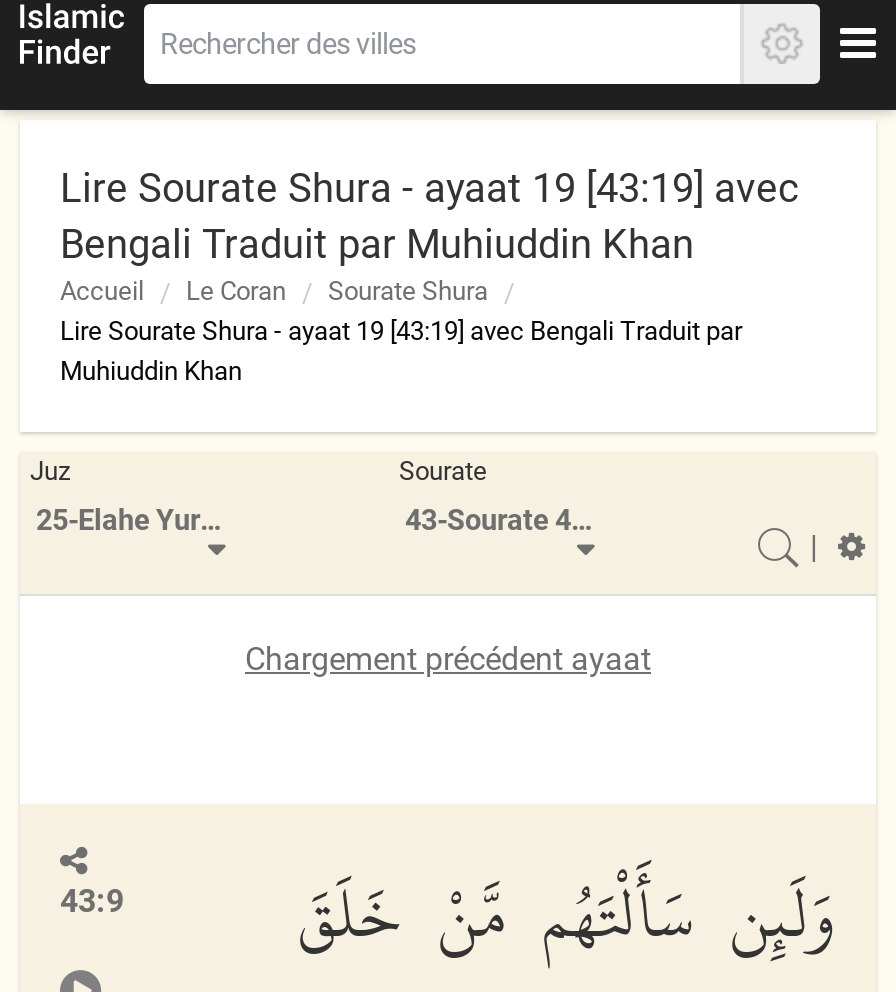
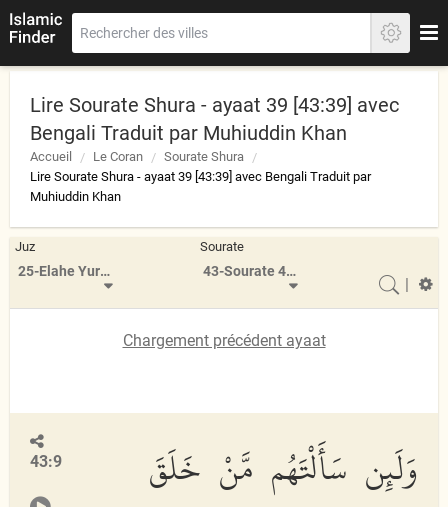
- Lire Sourate Shura - ayaat 19 [43:19] avec
+ Lire Sourate Shura - ayaat 39 [43:39] avec

- Lire Sourate Shura - ayaat 19 [43:19] avec Bengali Traduit par
+ Lire Sourate Shura - ayaat 39 [43:39] avec Bengali Traduit par
